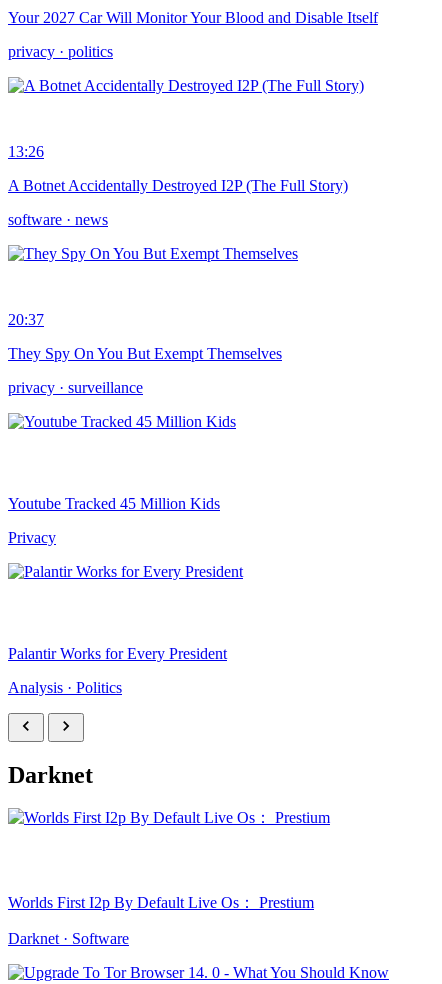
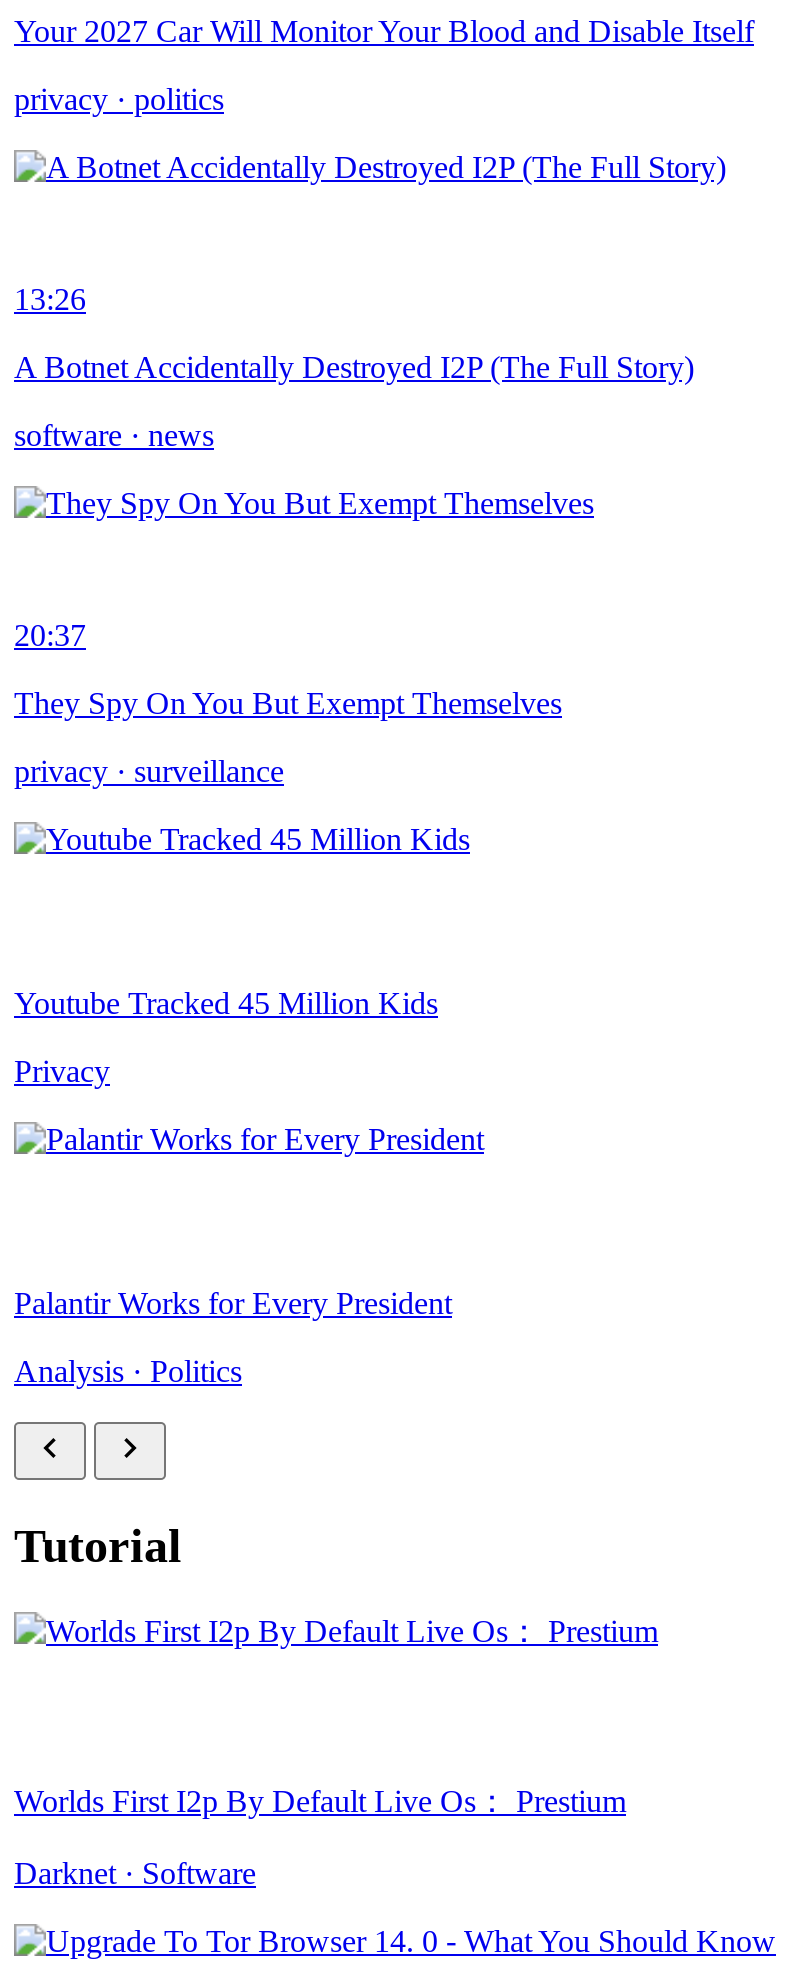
- Darknet
+ Tutorial
